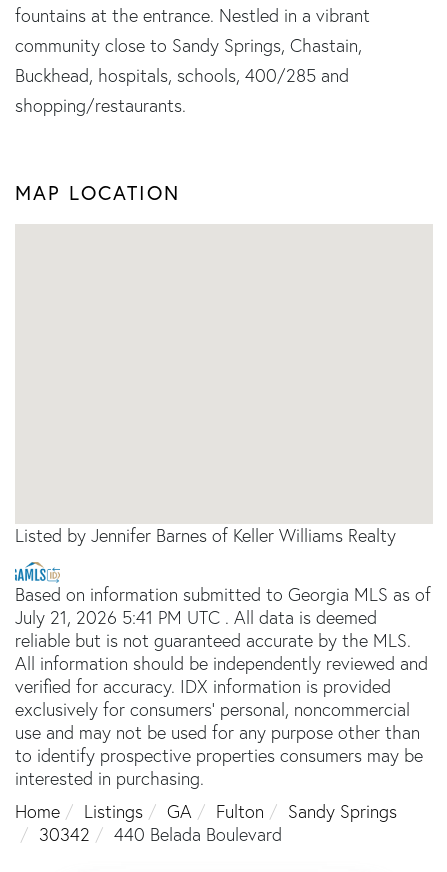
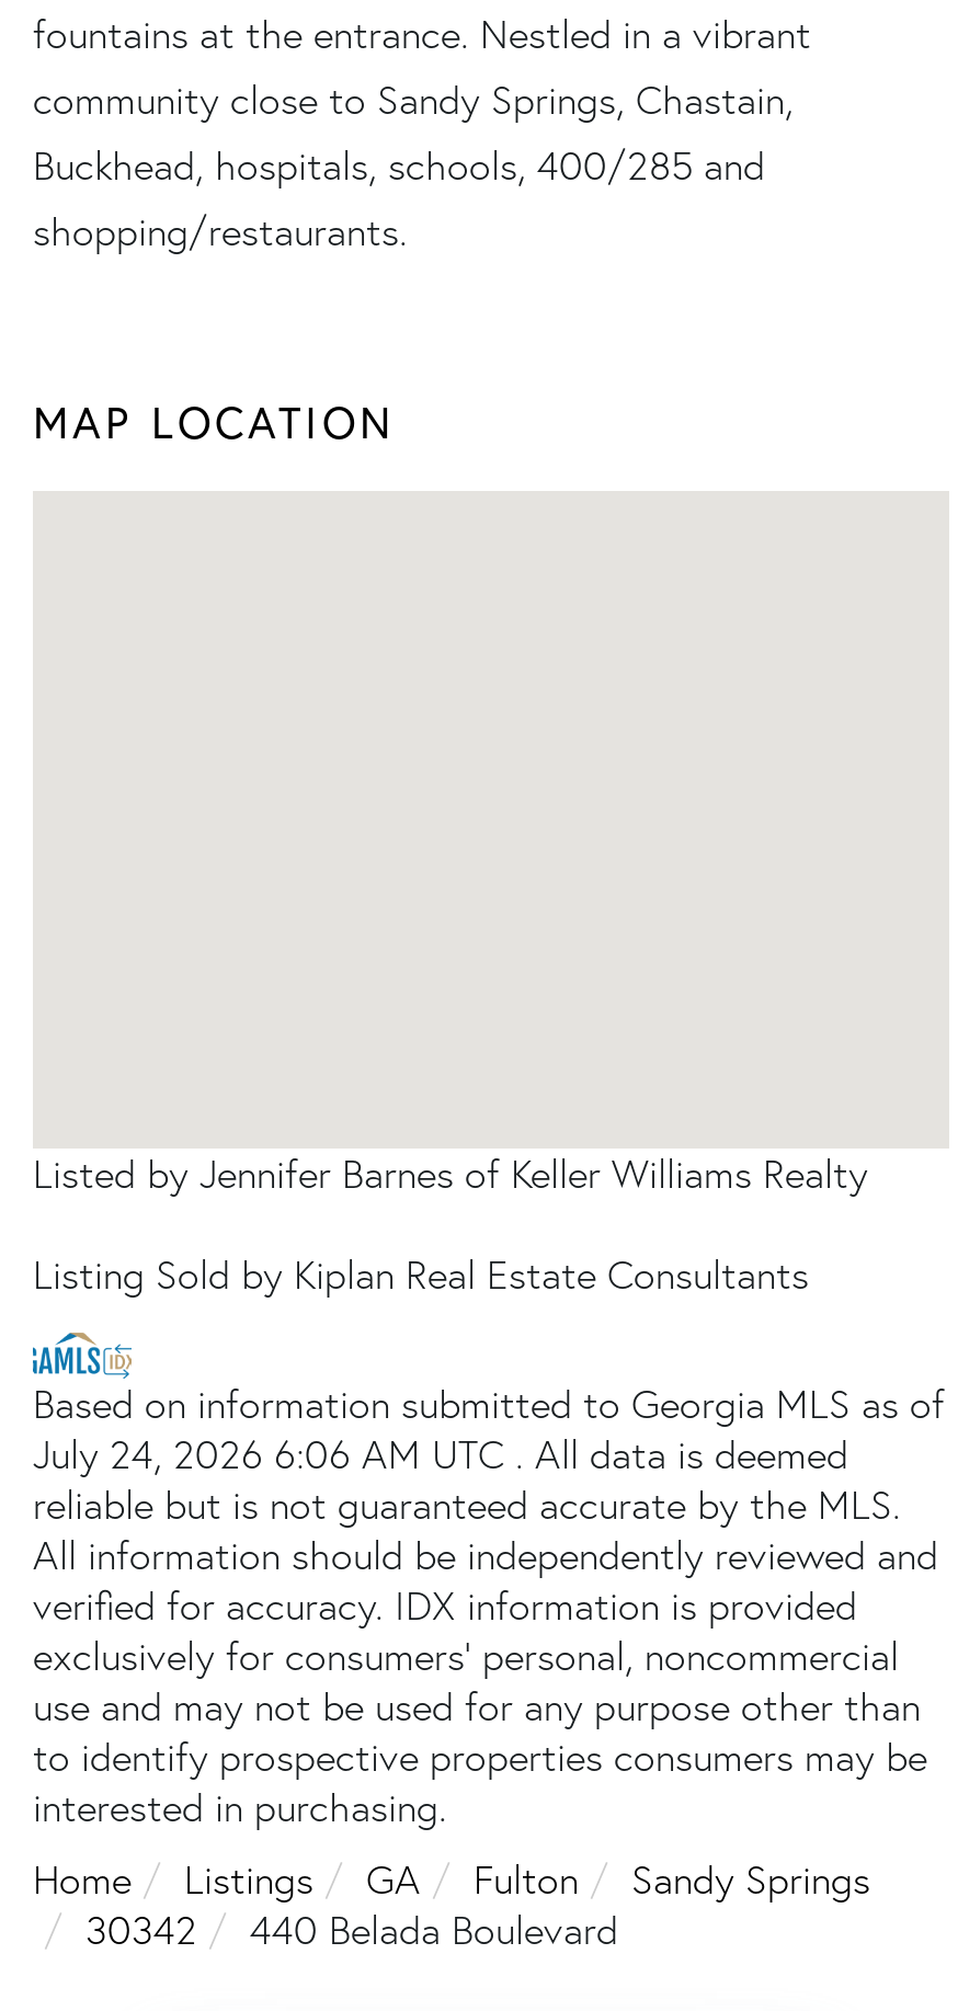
+ Listing Sold by Kiplan Real Estate Consultants

- July 21, 2026 5:41 PM UTC . All data is deemed
+ July 24, 2026 6:06 AM UTC . All data is deemed
